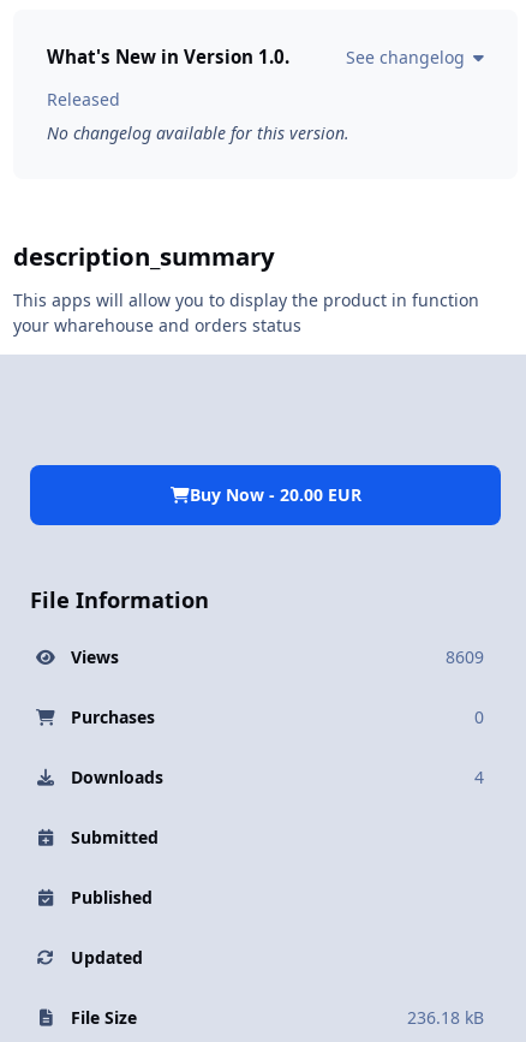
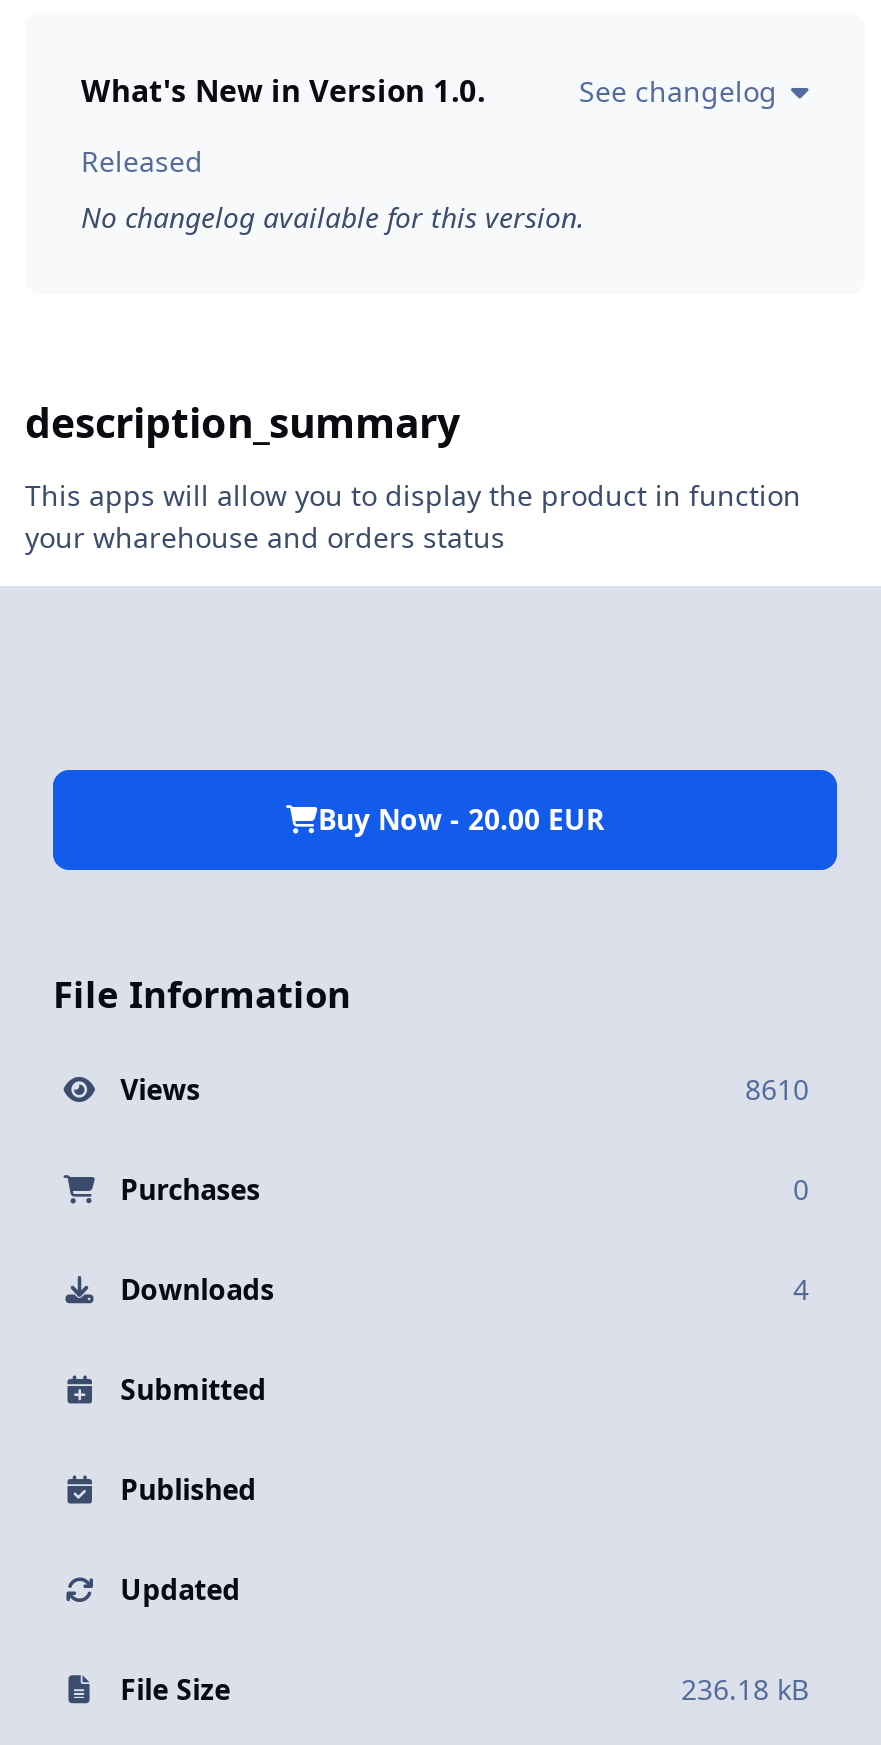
- 8609
+ 8610
